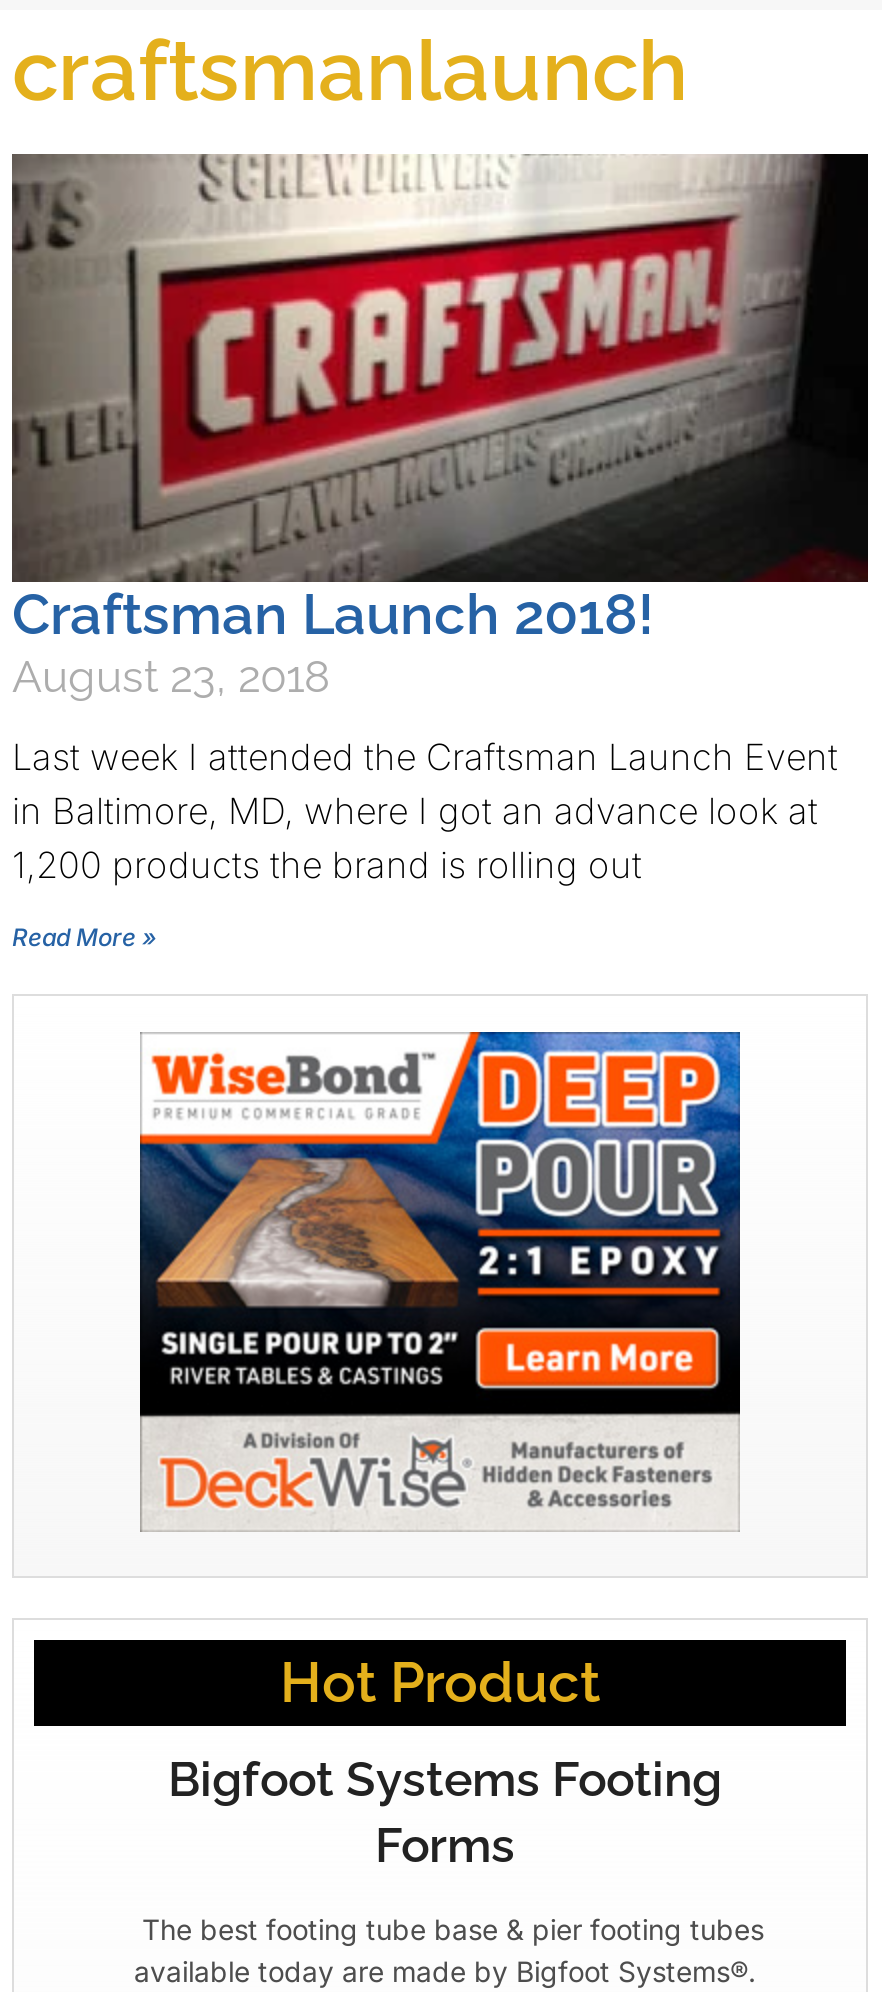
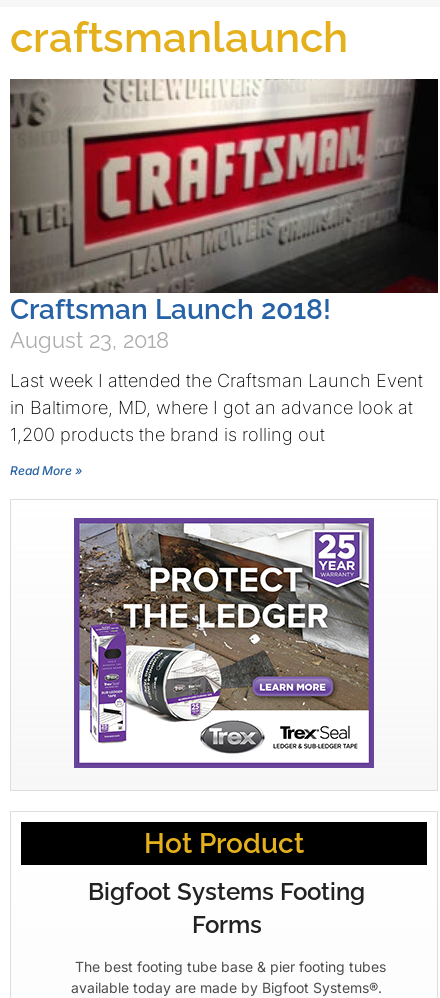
- [image]
+ [image]
